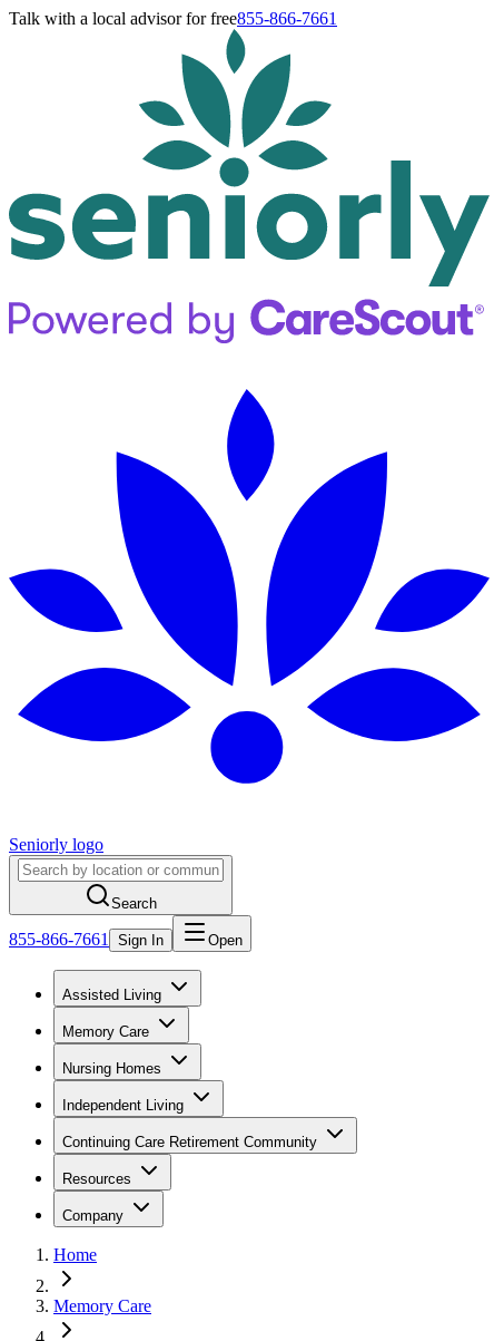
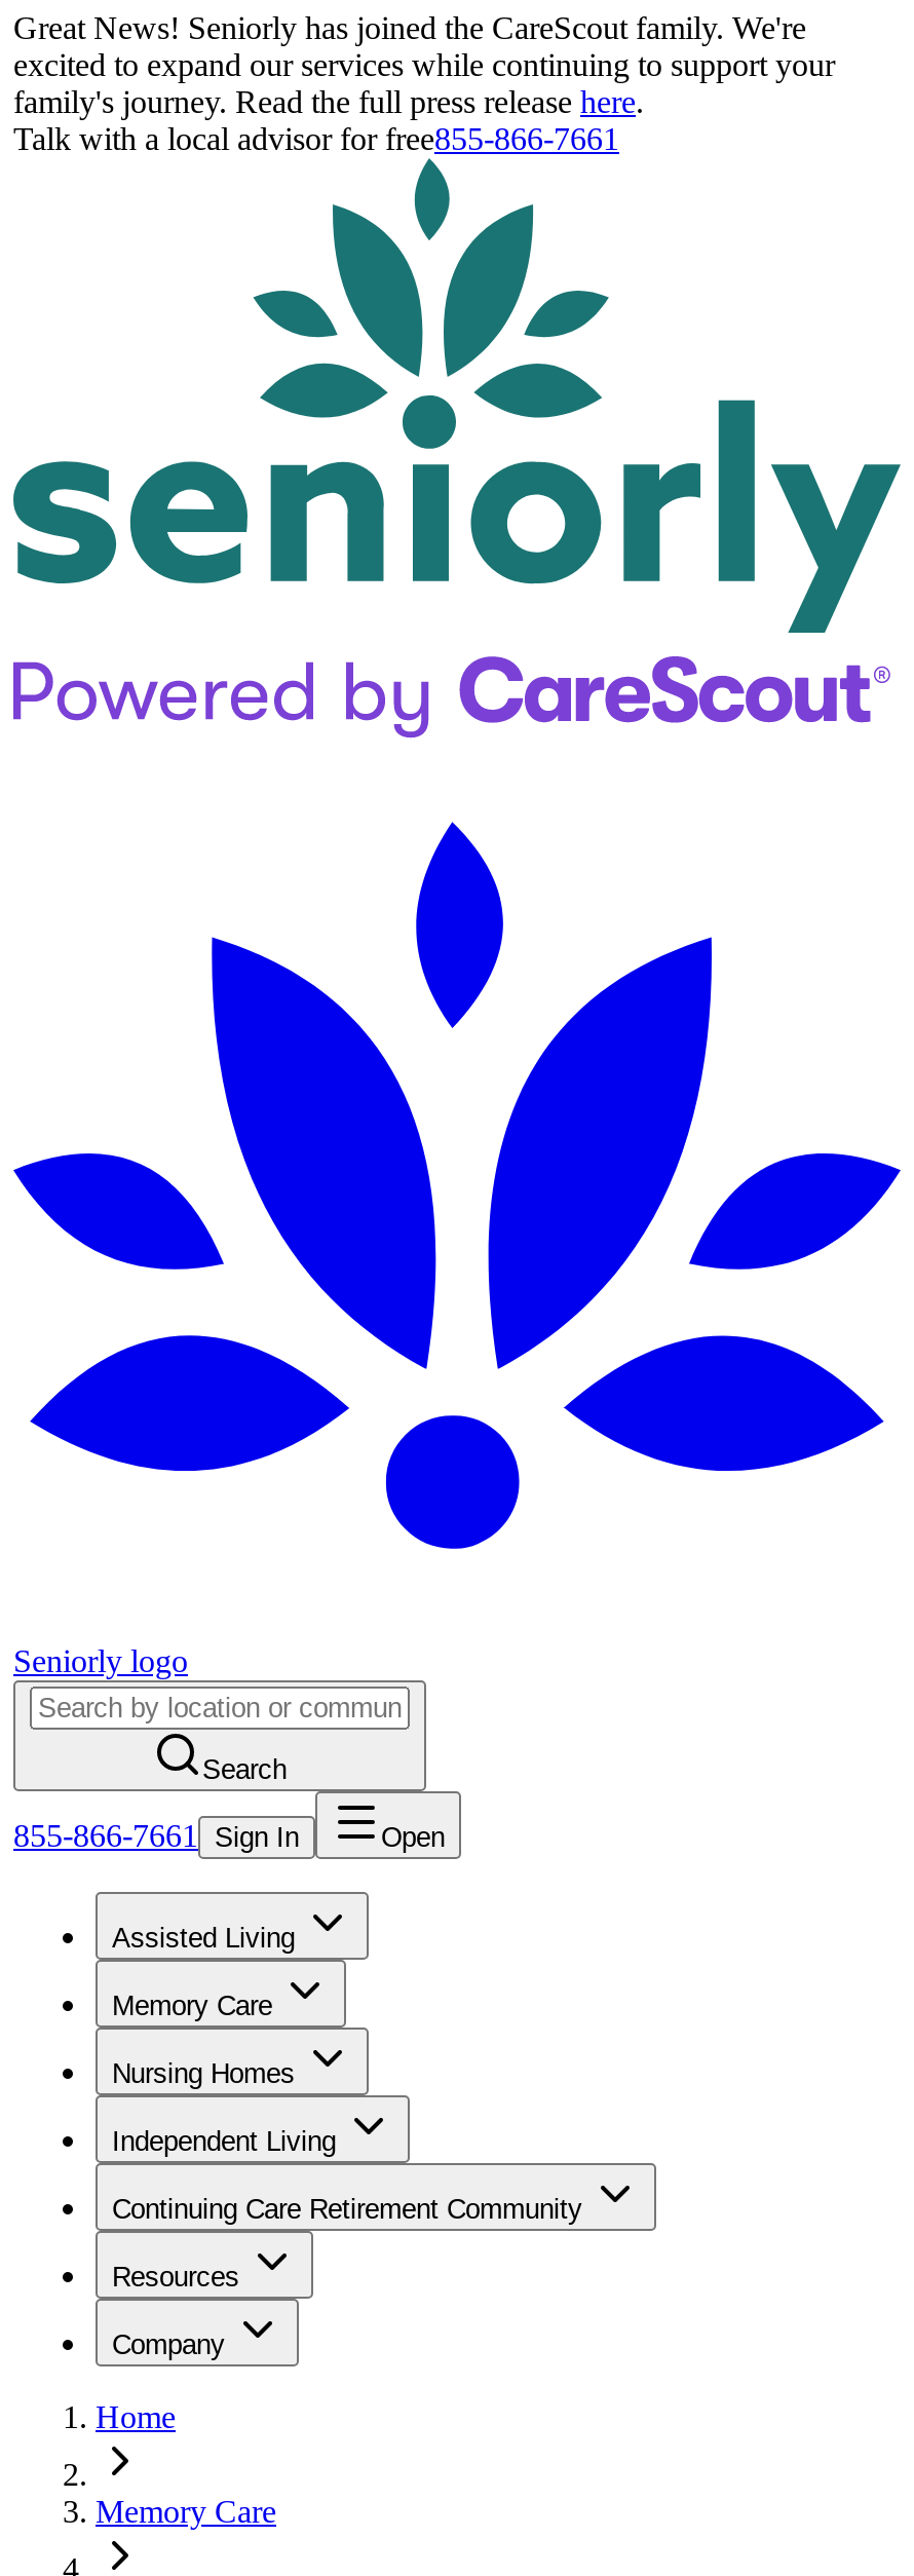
+ Great News! Seniorly has joined the CareScout family. We're
+ excited to expand our services while continuing to support your
+ family's journey. Read the full press release here.
